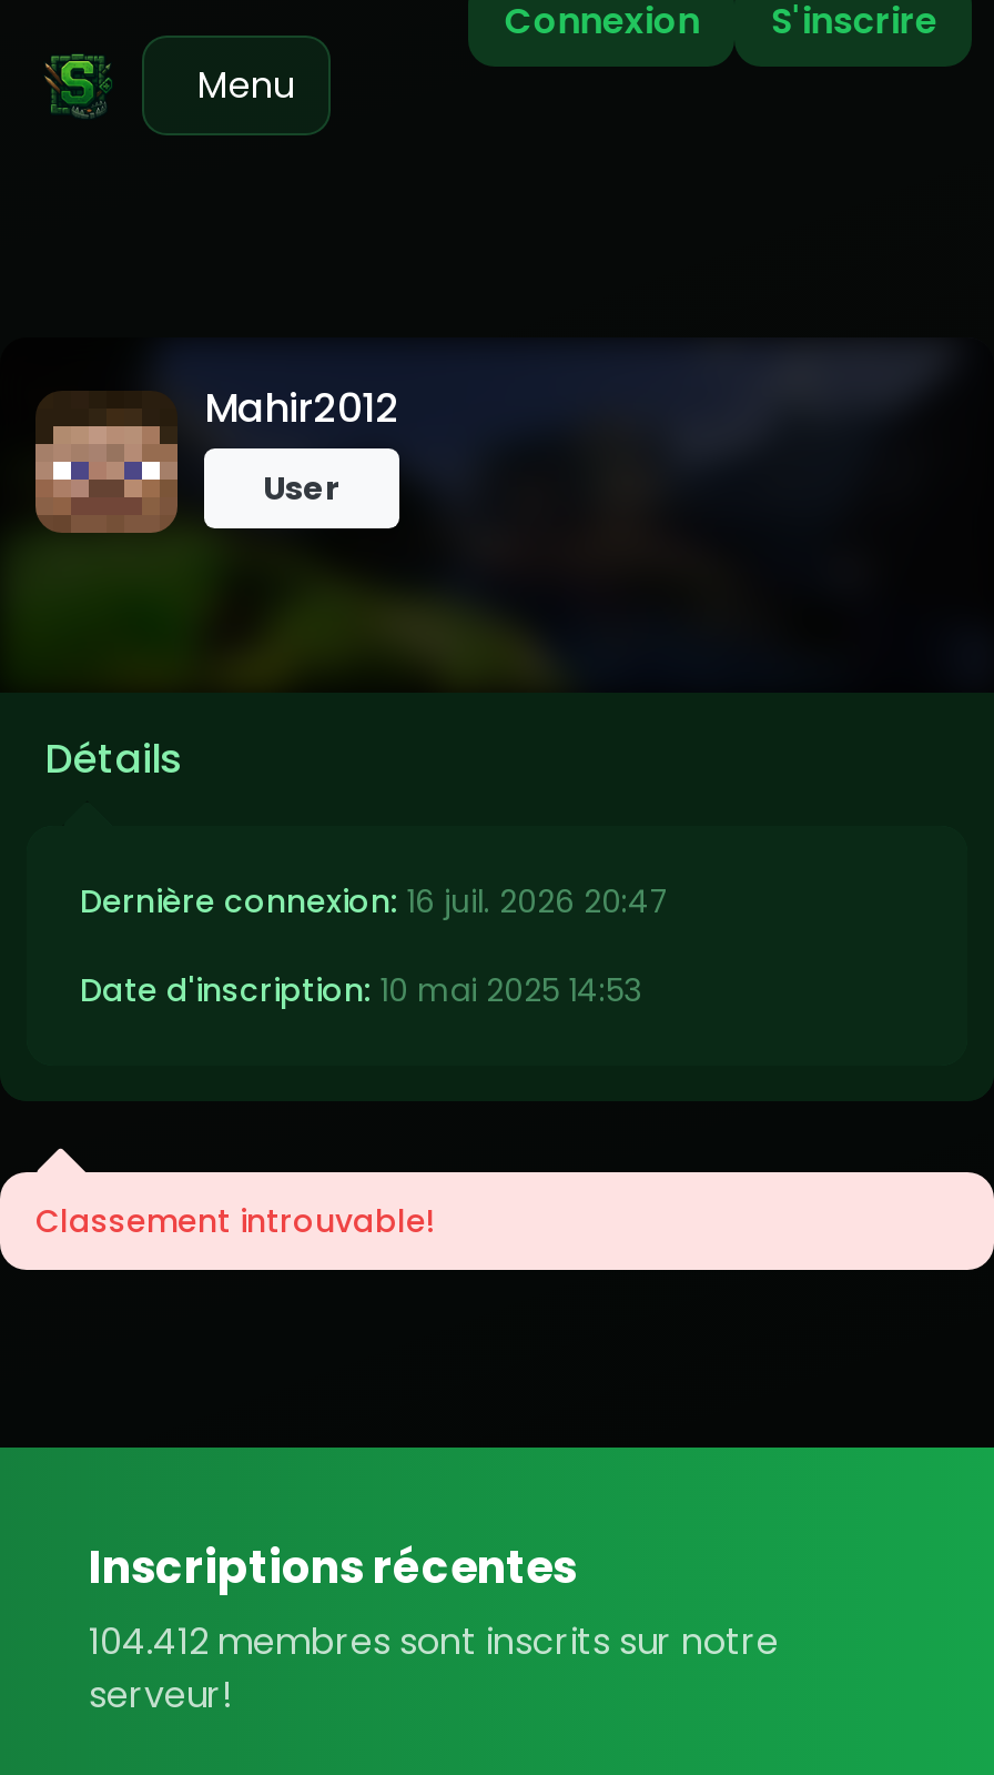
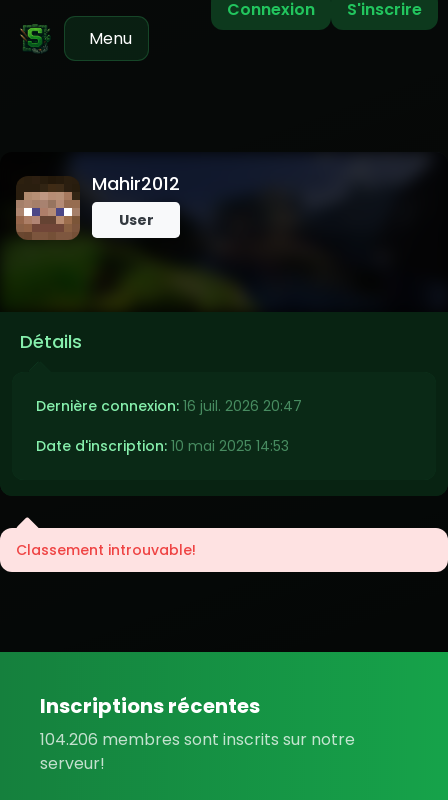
- 104.412 membres sont inscrits sur notre
+ 104.206 membres sont inscrits sur notre
